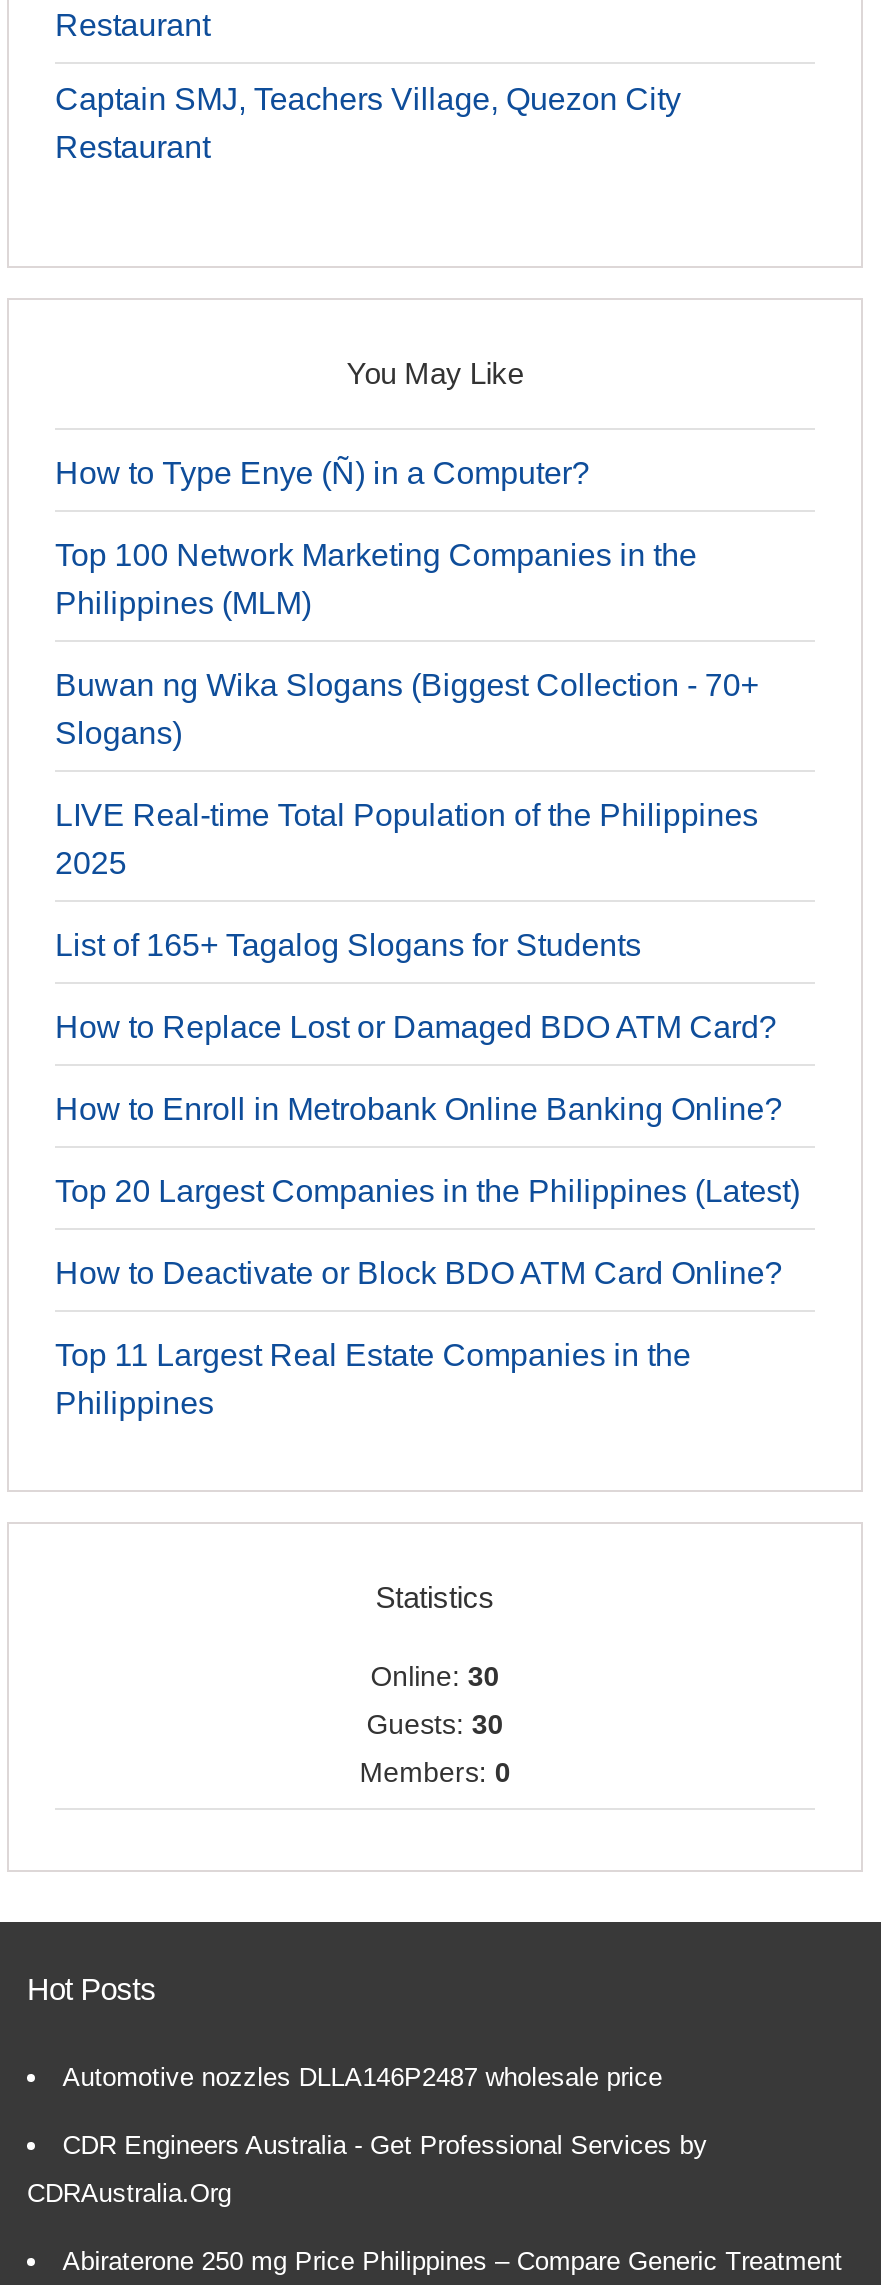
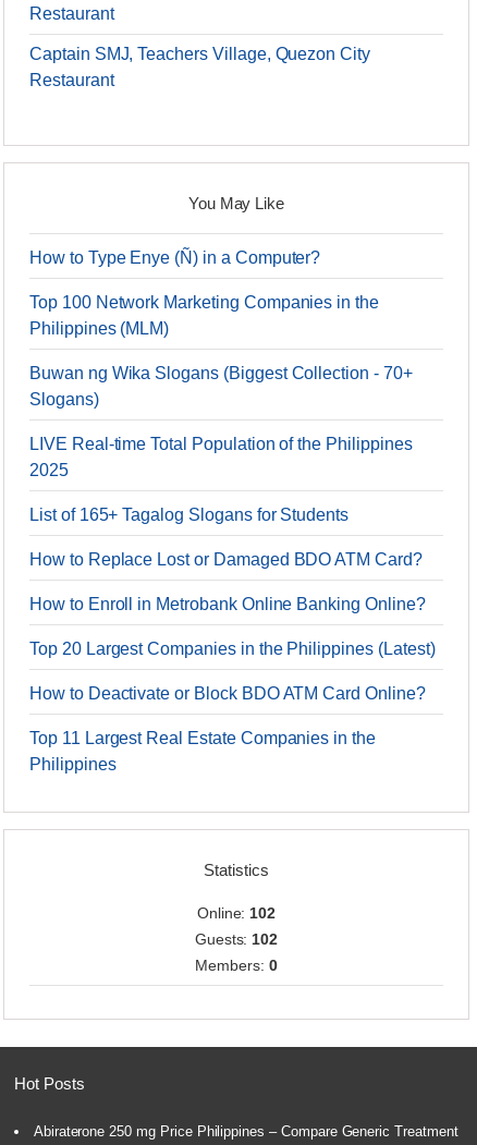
- Online: 30
+ Online: 102

- Guests: 30
+ Guests: 102

- Automotive nozzles DLLA146P2487 wholesale price
- CDR Engineers Australia - Get Professional Services by
- CDRAustralia.Org
